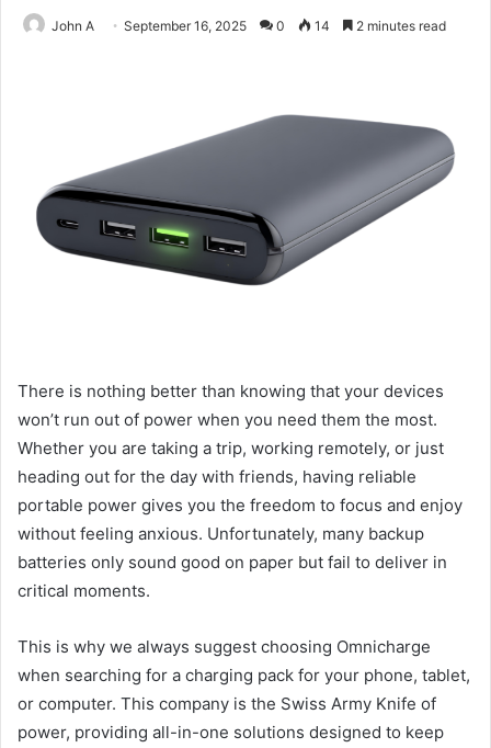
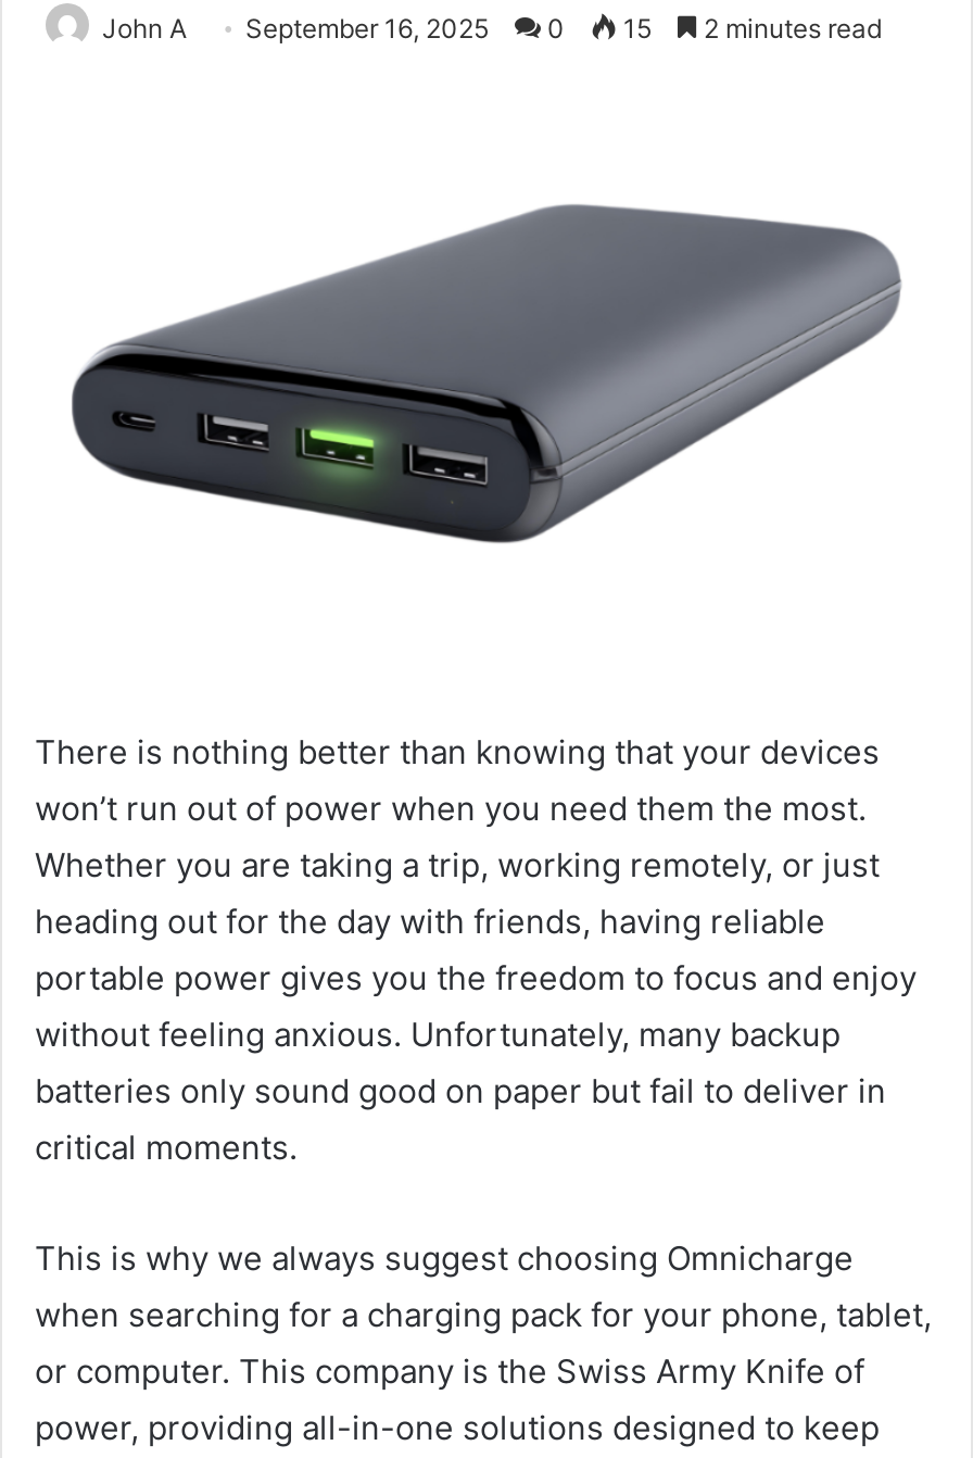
- John A September 16, 2025 0 14 2 minutes read
+ John A September 16, 2025 0 15 2 minutes read
